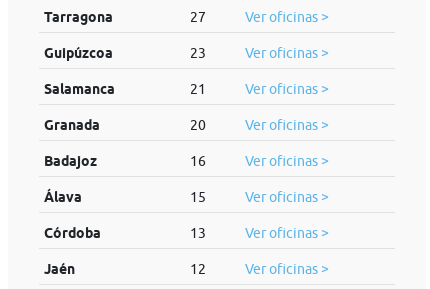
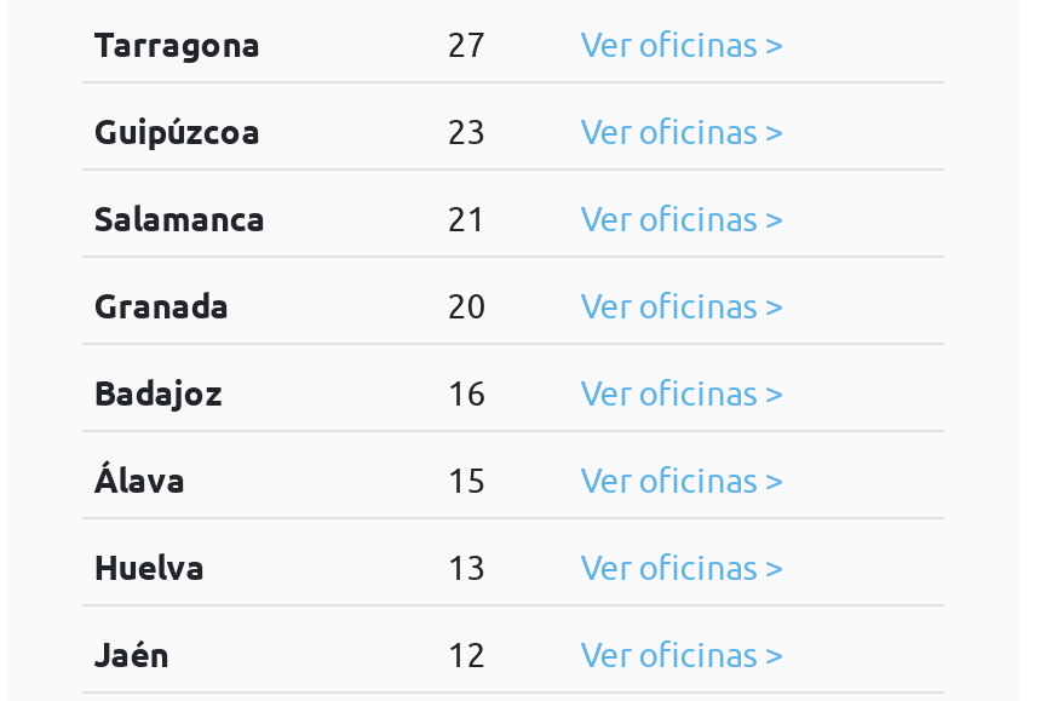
- Córdoba
+ Huelva
